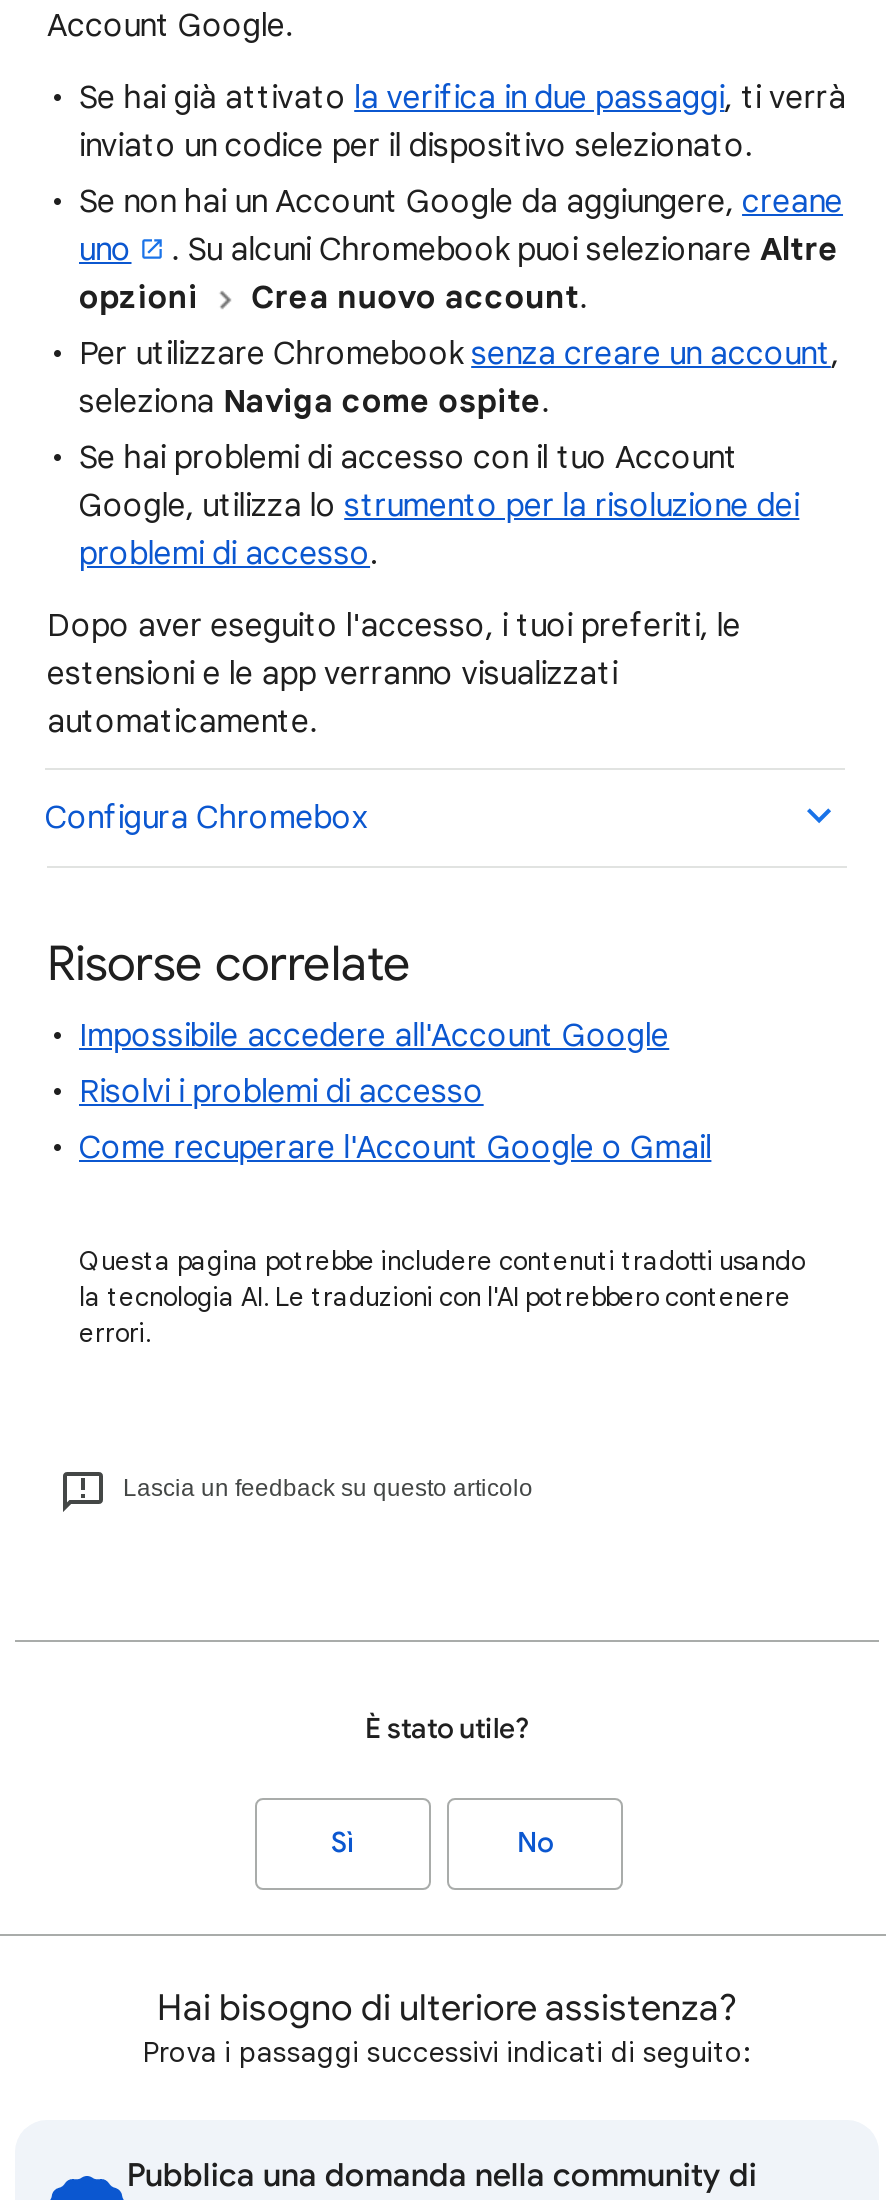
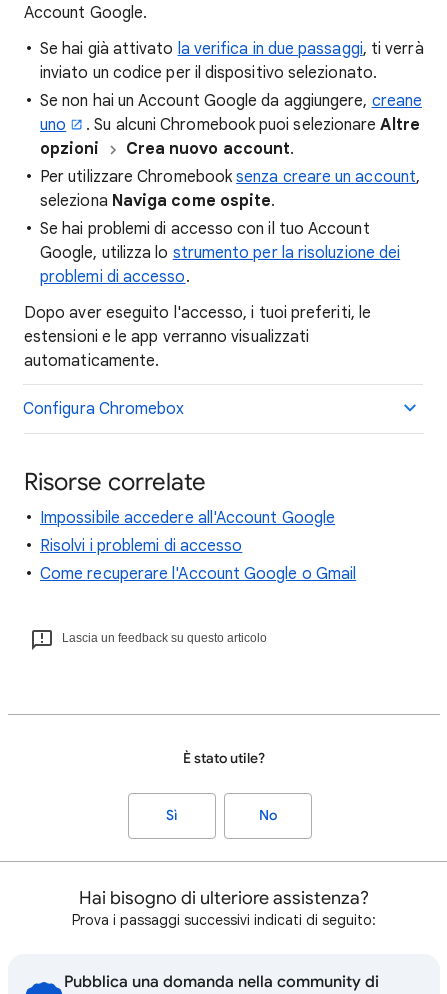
- Questa pagina potrebbe includere contenuti tradotti usando
- la tecnologia AI. Le traduzioni con l'AI potrebbero contenere
- errori.
